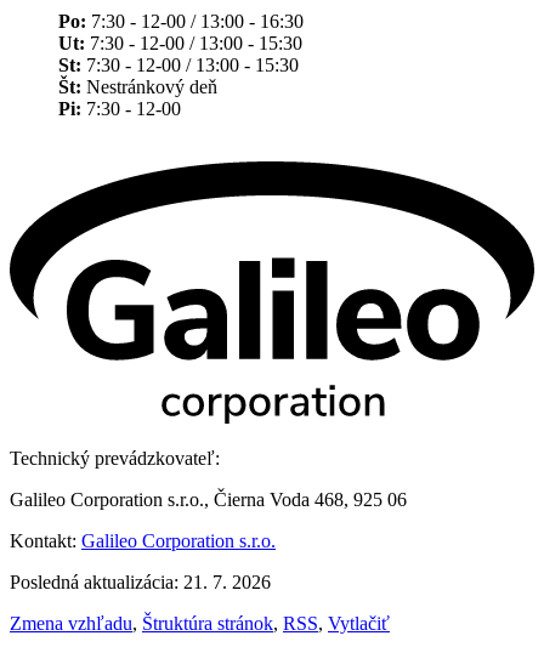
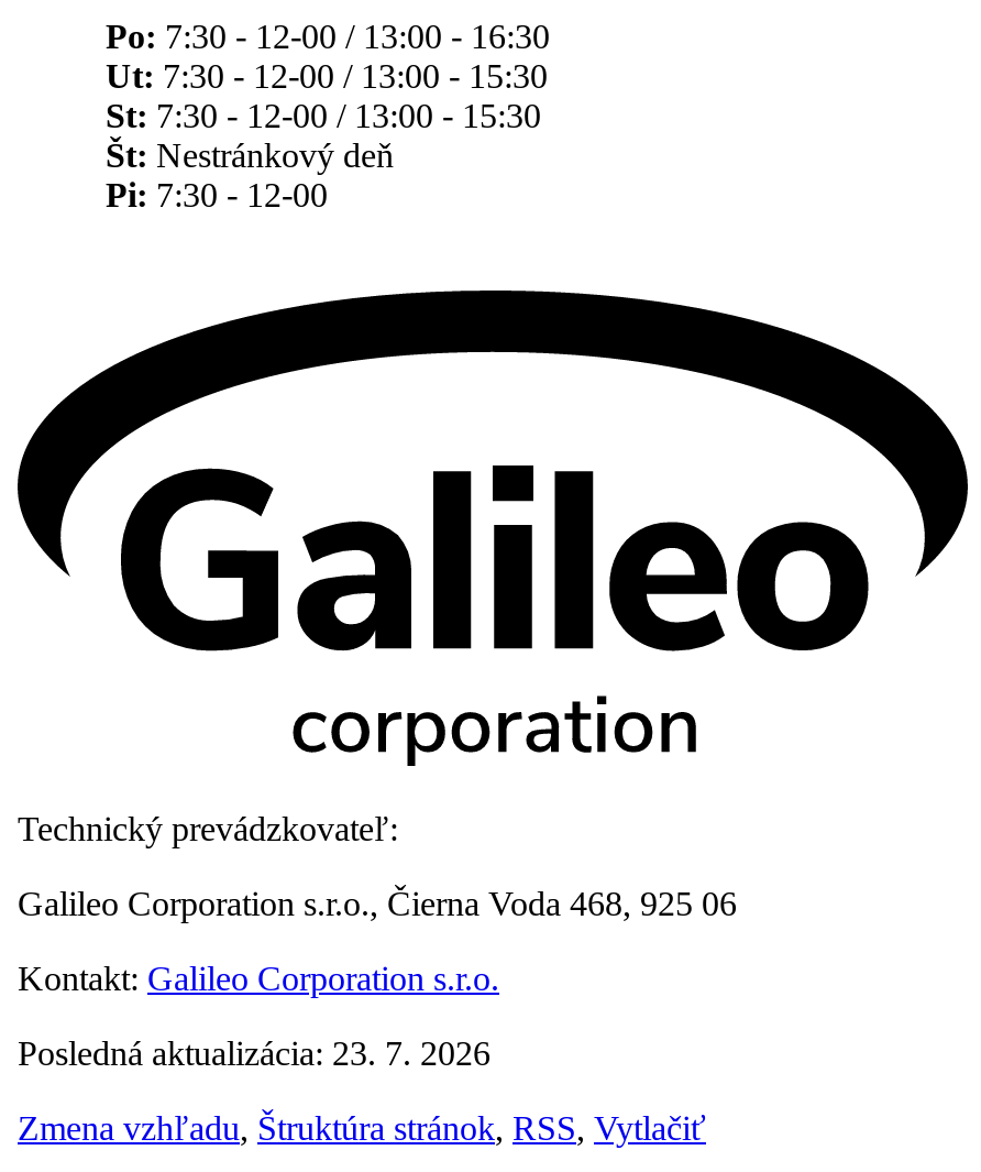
- Posledná aktualizácia: 21. 7. 2026
+ Posledná aktualizácia: 23. 7. 2026
